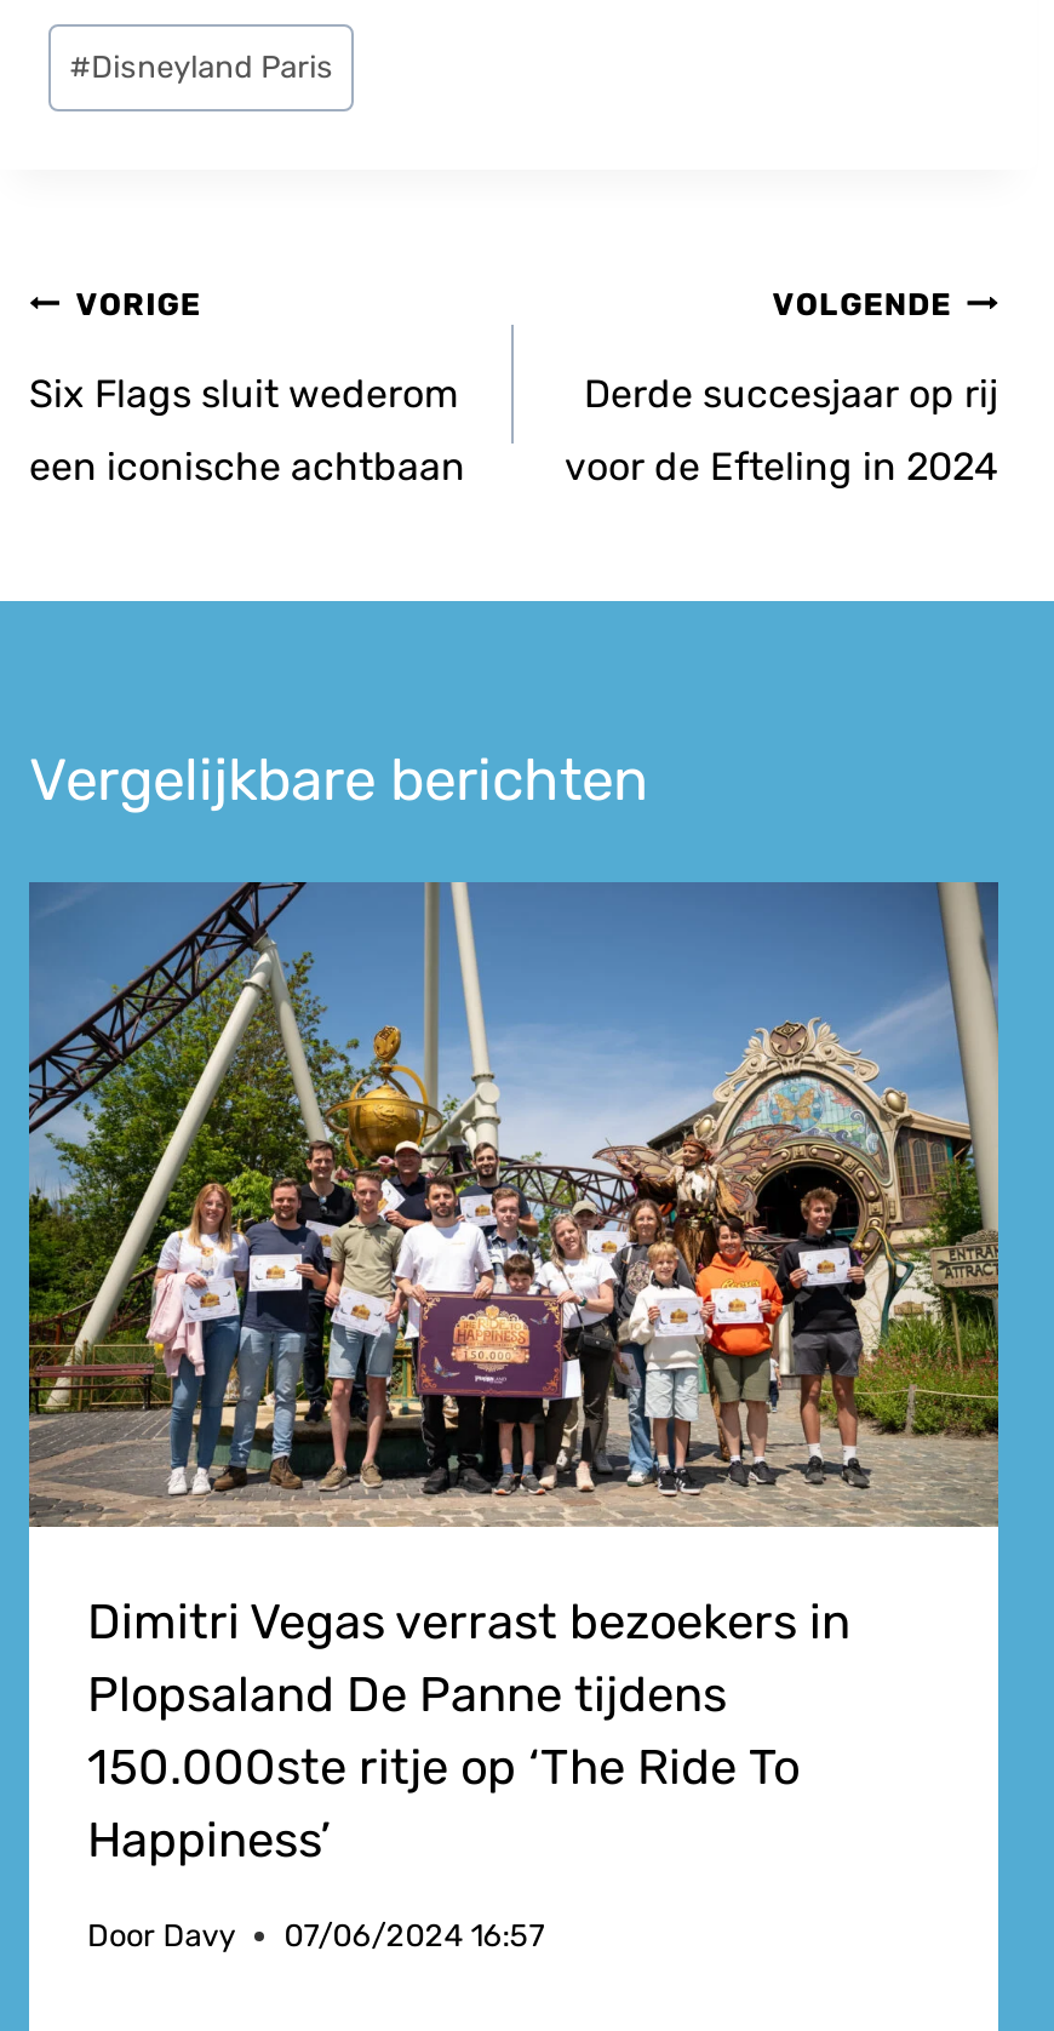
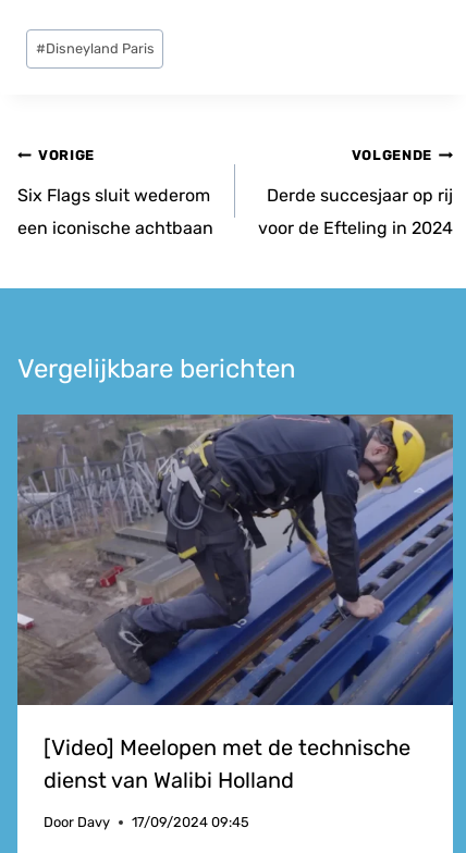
- [image]
- Dimitri Vegas verrast bezoekers in
- Plopsaland De Panne tijdens
- 150.000ste ritje op ‘The Ride To
- Happiness’
+ [image]
+ [Video] Meelopen met de technische
+ dienst van Walibi Holland

- Door Davy 07/06/2024 16:57
+ Door Davy 17/09/2024 09:45
